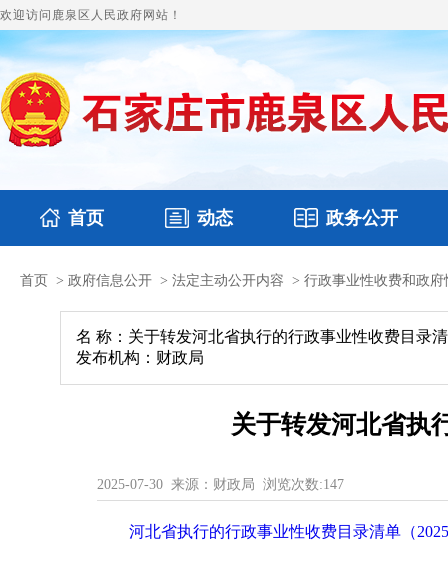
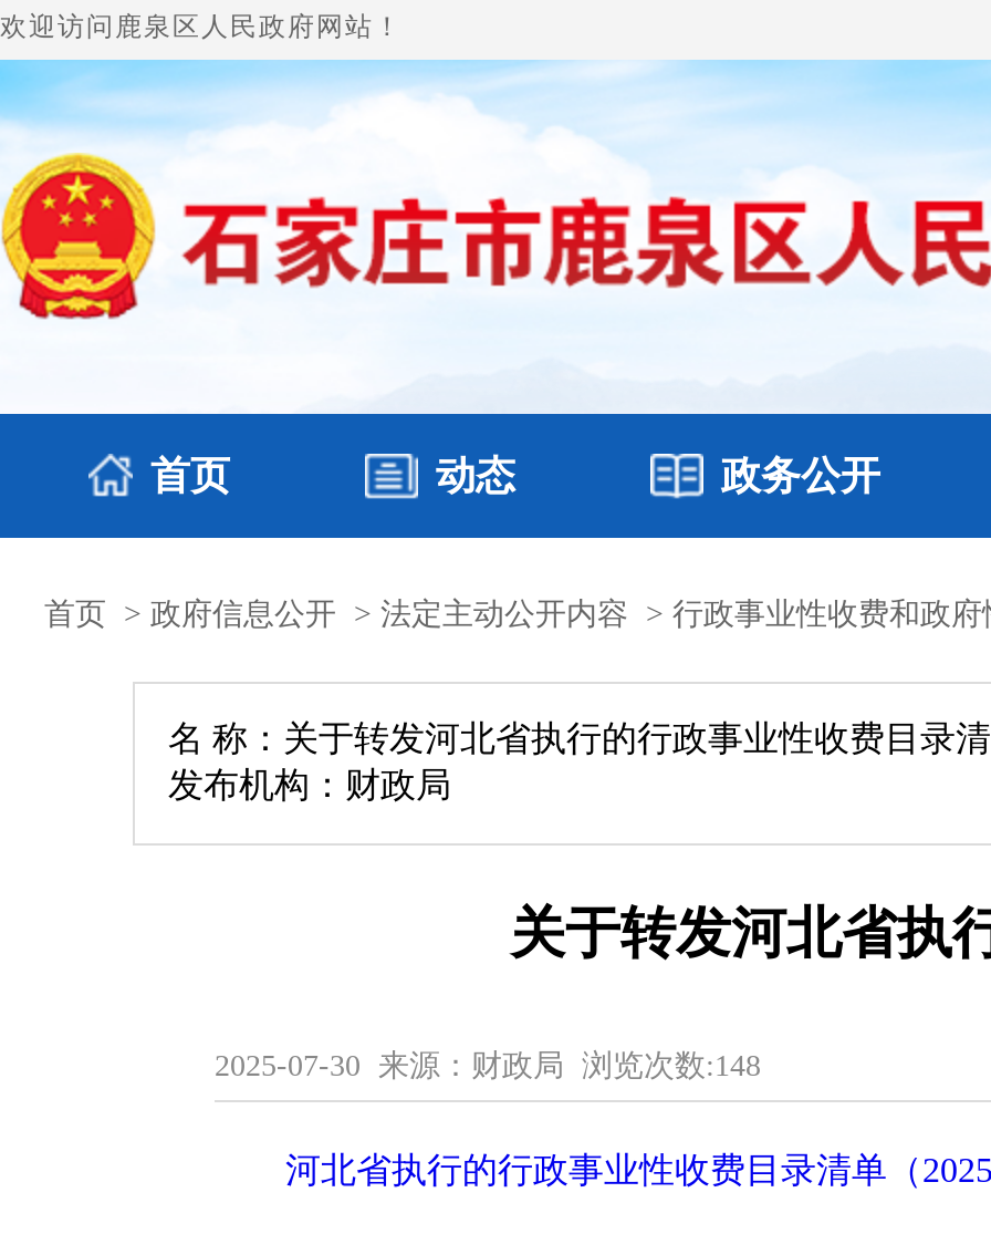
- 2025-07-30 来源：财政局 浏览次数:147
+ 2025-07-30 来源：财政局 浏览次数:148
